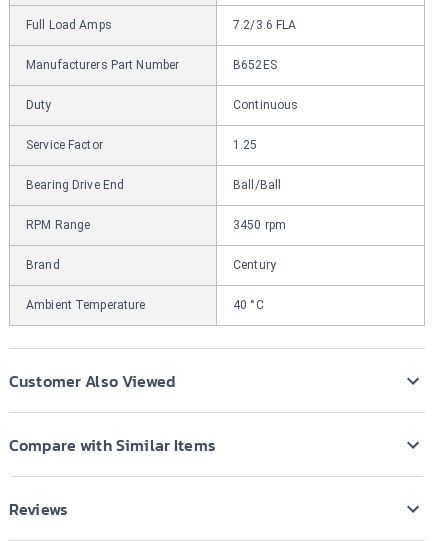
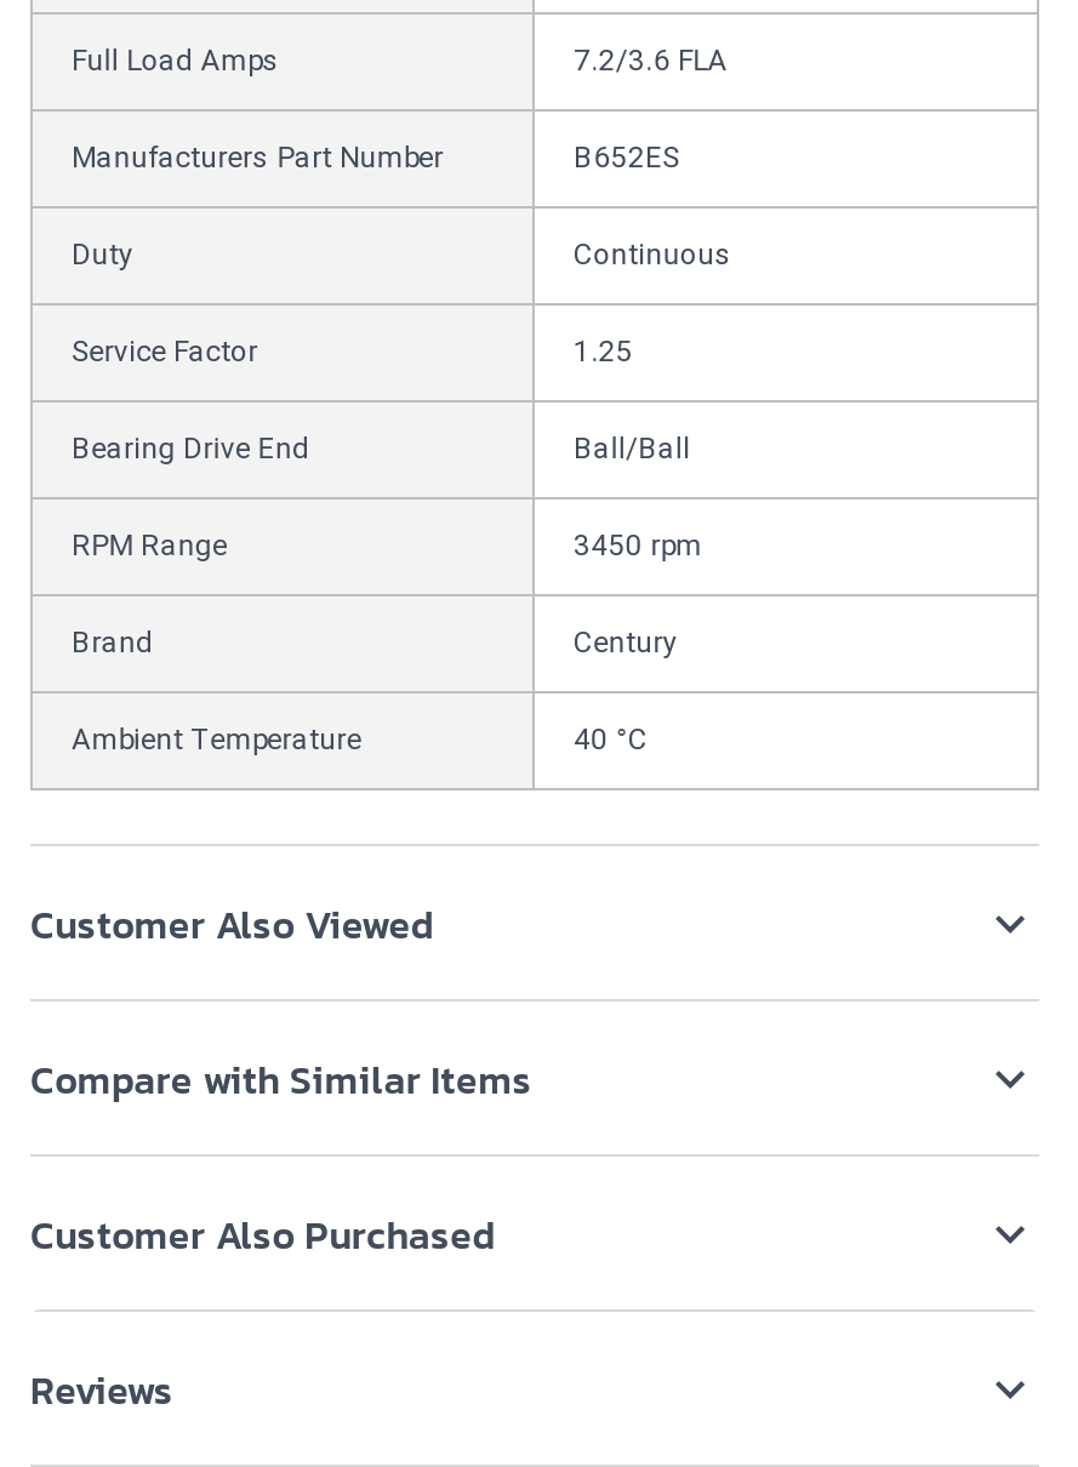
+ Customer Also Purchased
